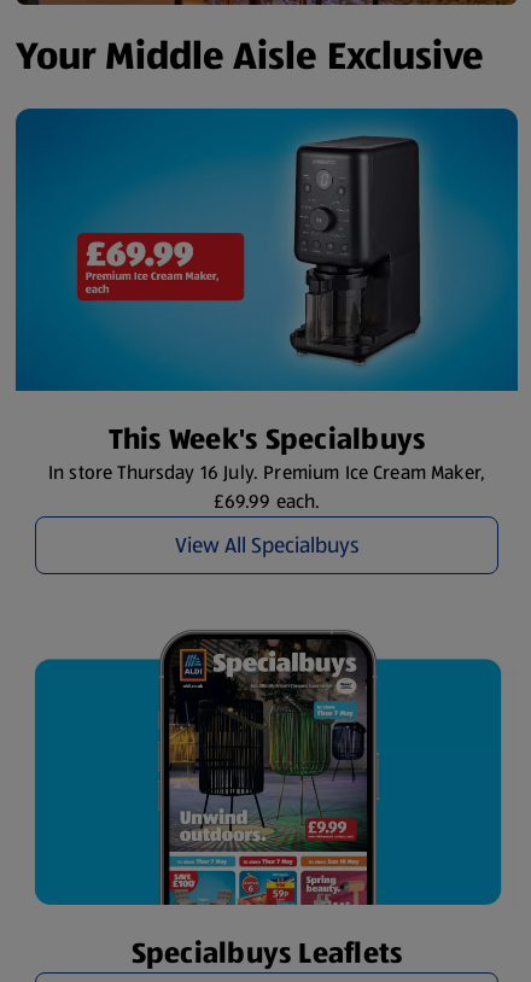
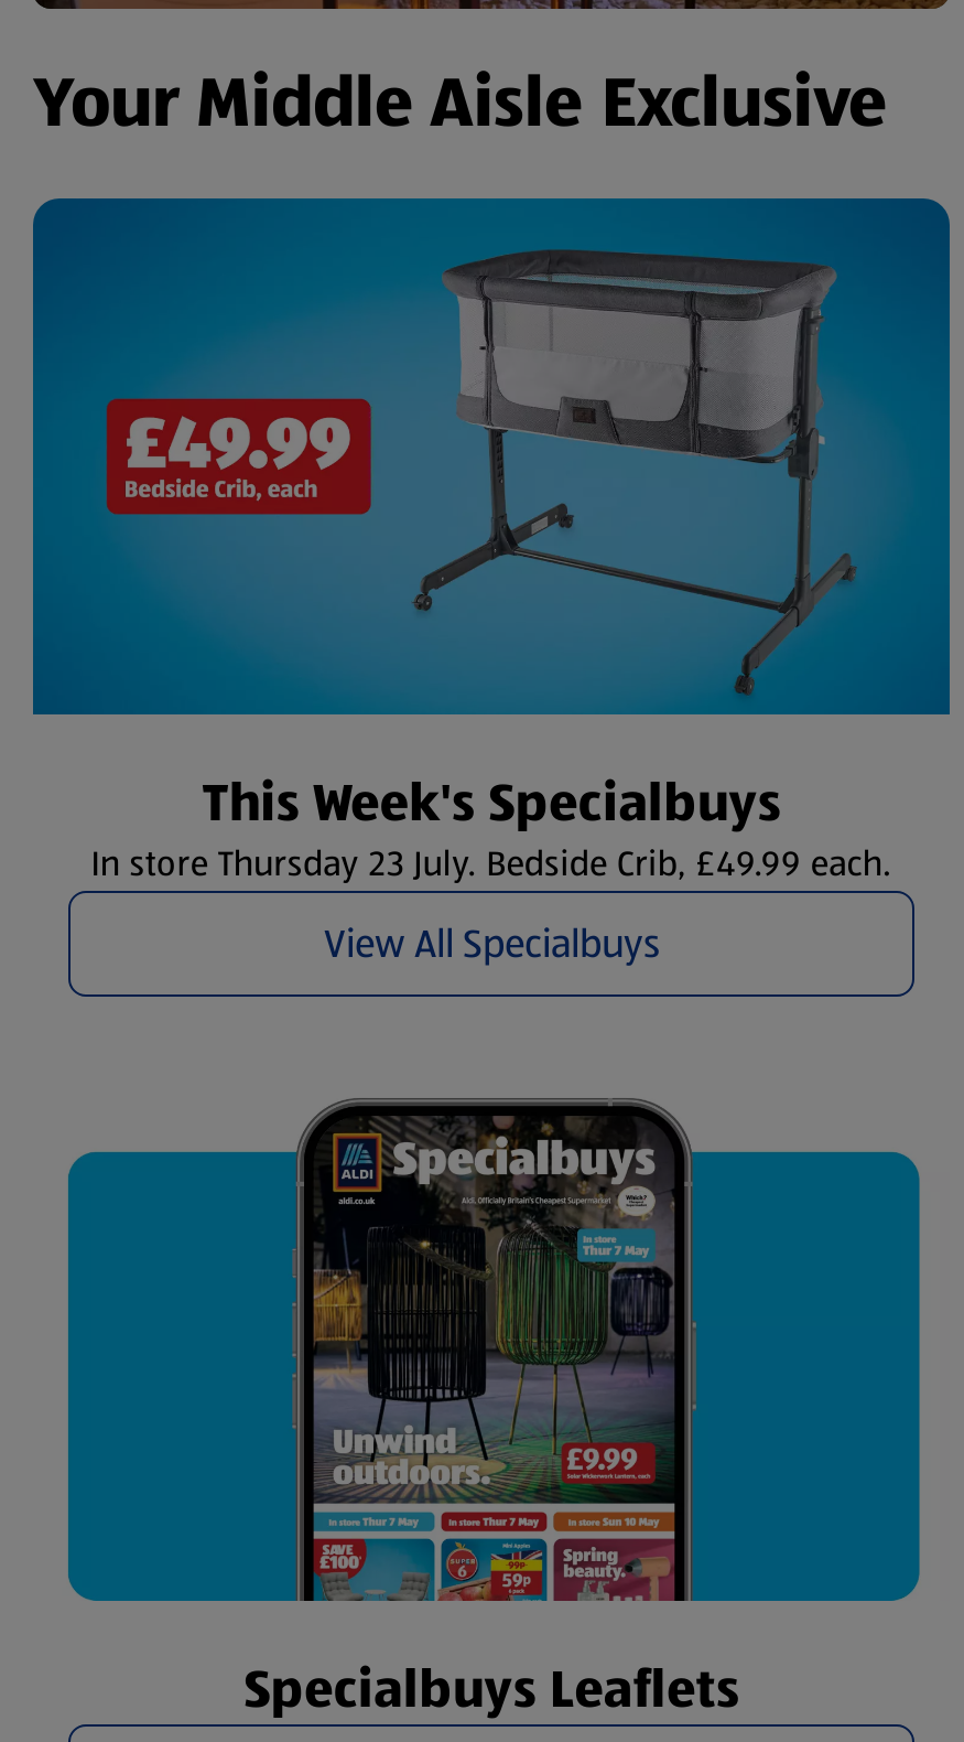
- [image]
+ [image]

- In store Thursday 16 July. Premium Ice Cream Maker,
- £69.99 each.
+ In store Thursday 23 July. Bedside Crib, £49.99 each.
